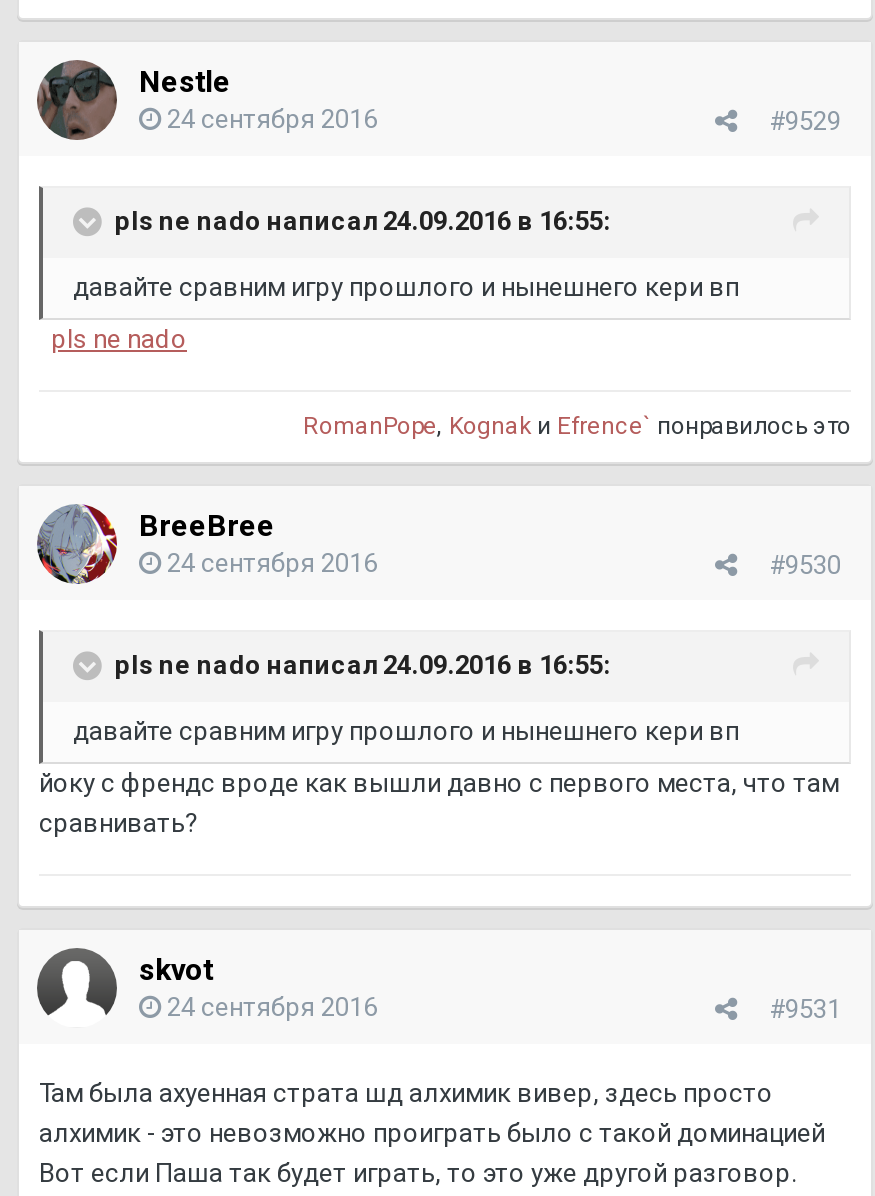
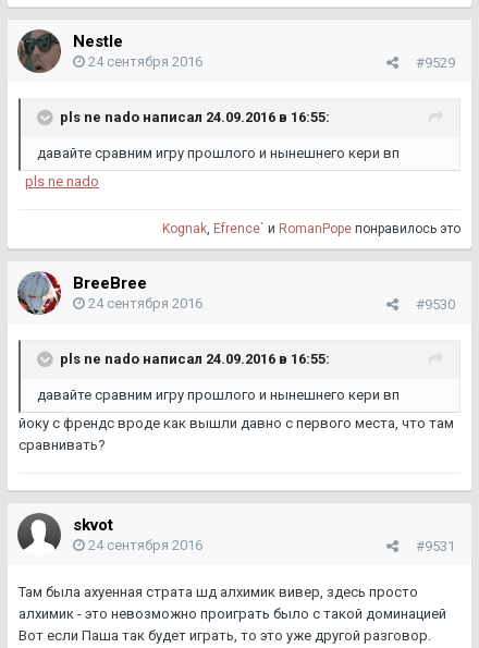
- RomanPope, Kognak и Efrence` понравилось это
+ Kognak, Efrence` и RomanPope понравилось это
